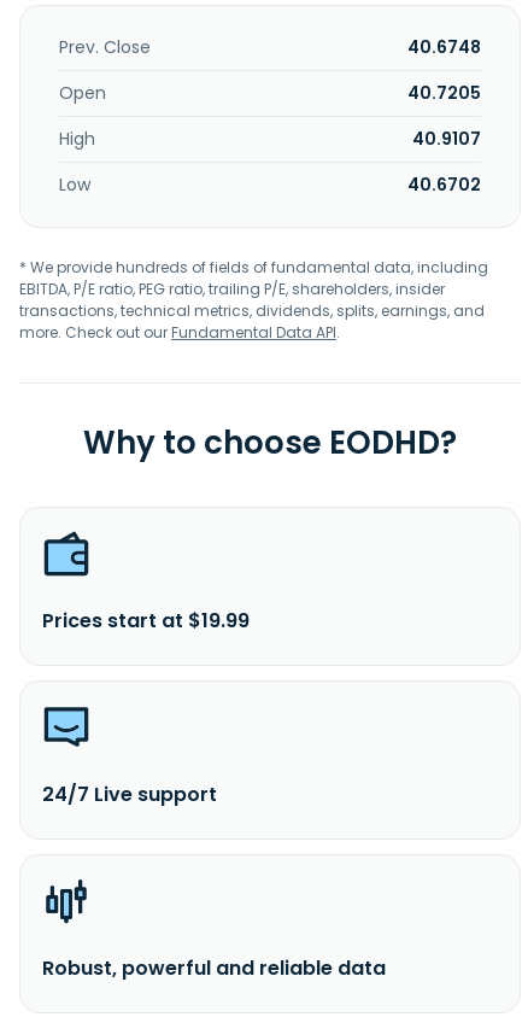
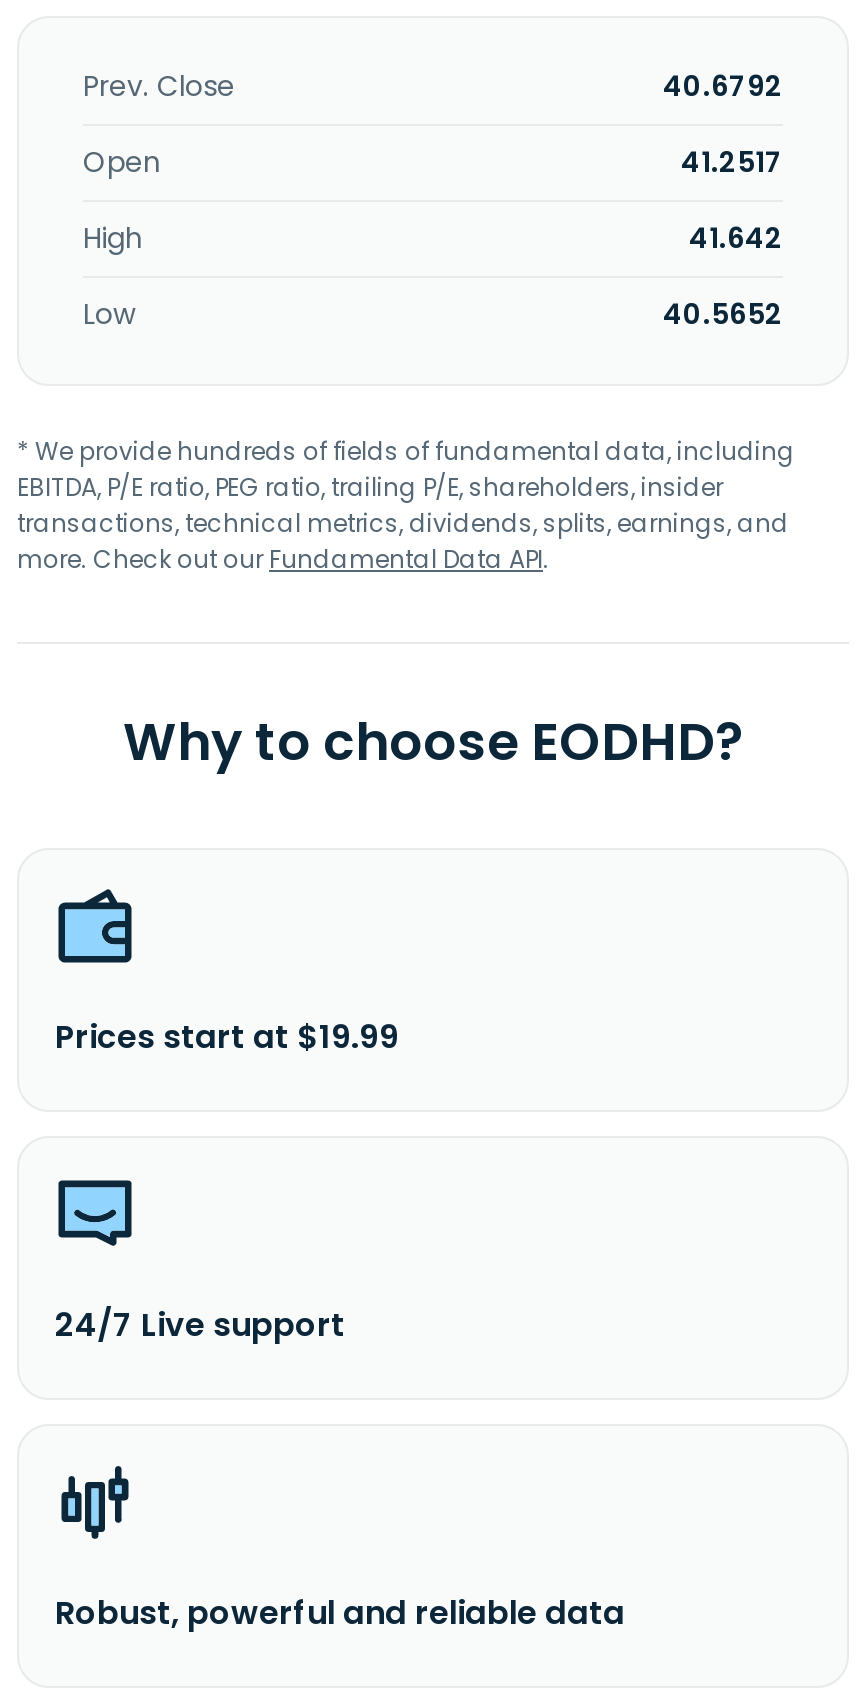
- 40.6748
+ 40.6792

- 40.7205
+ 41.2517

- 40.9107
+ 41.642

- 40.6702
+ 40.5652
